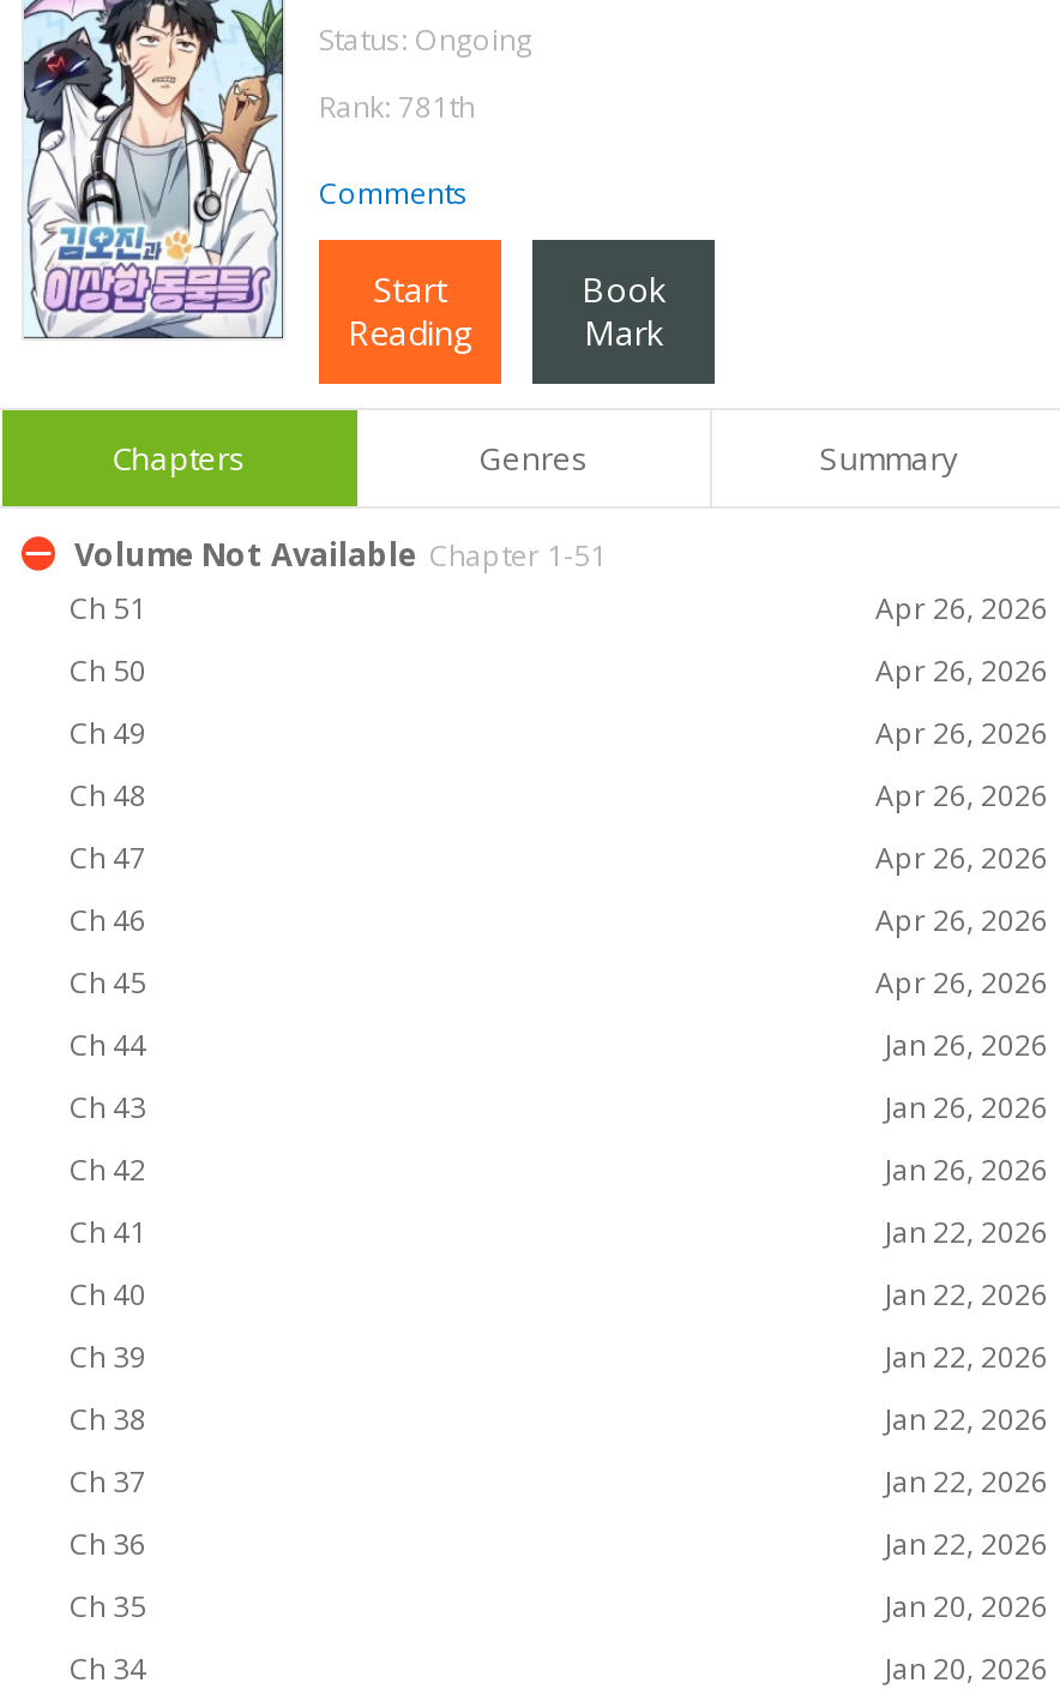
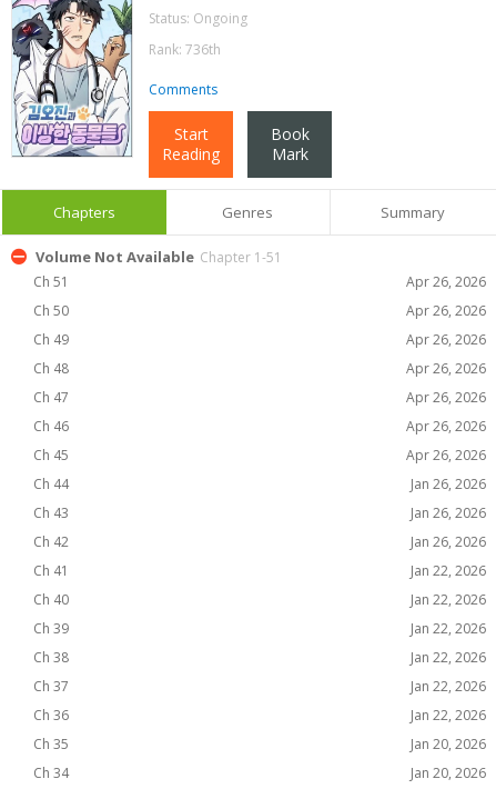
- Rank: 781th
+ Rank: 736th
